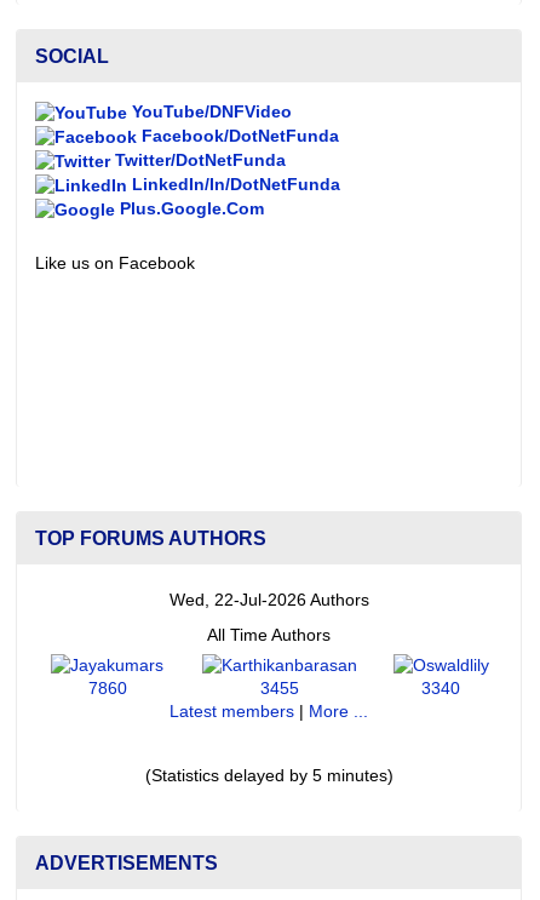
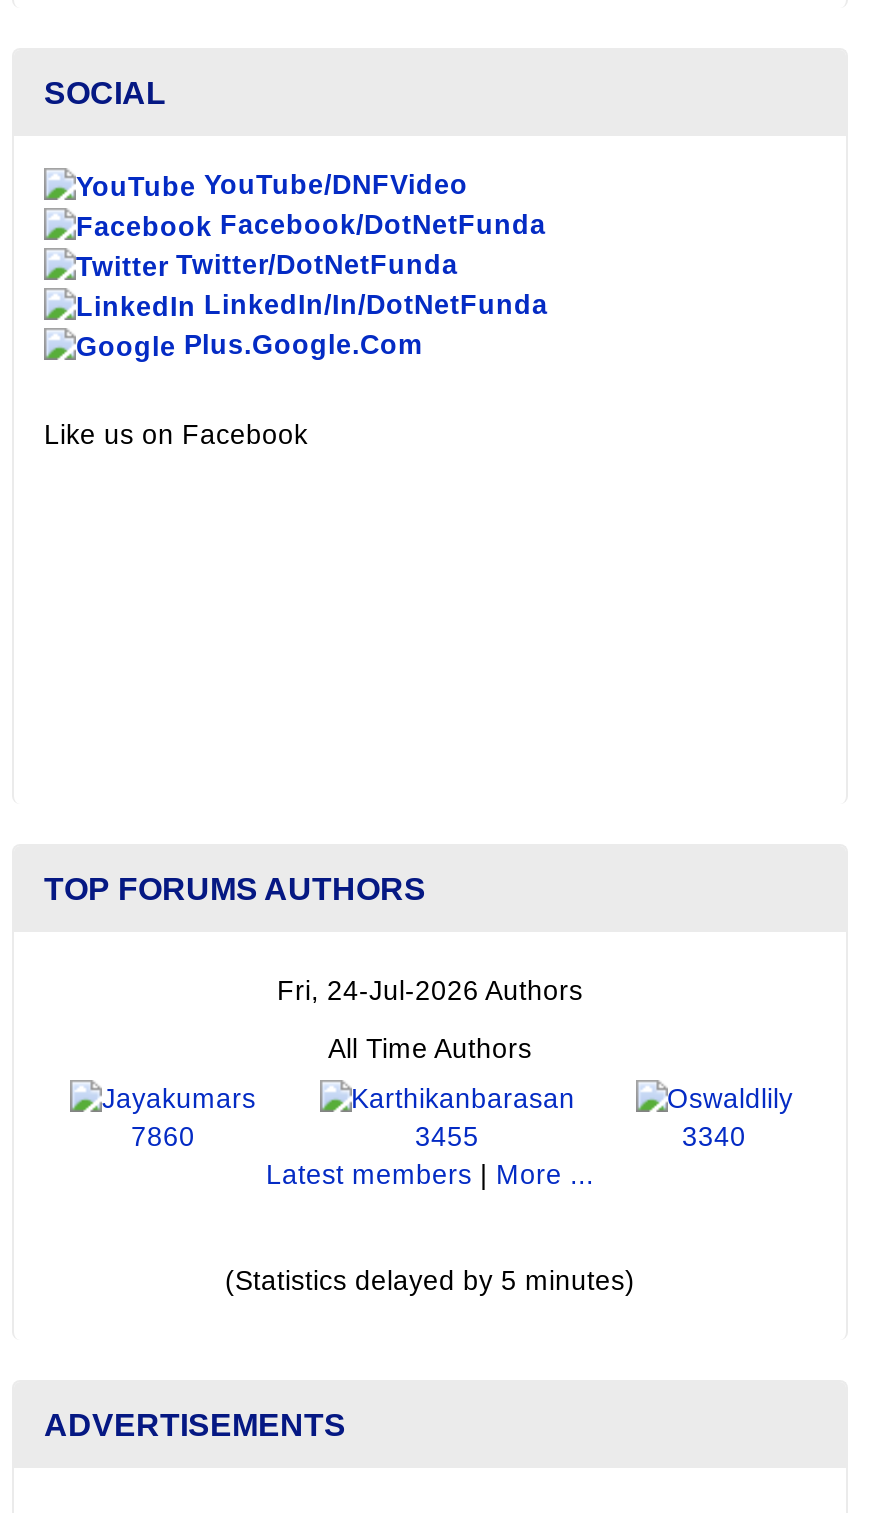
- Wed, 22-Jul-2026 Authors
+ Fri, 24-Jul-2026 Authors
